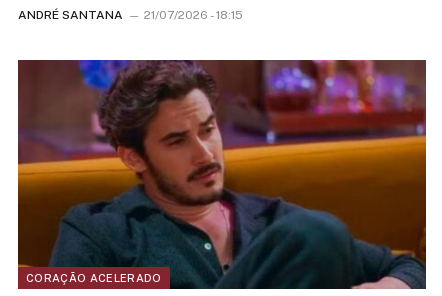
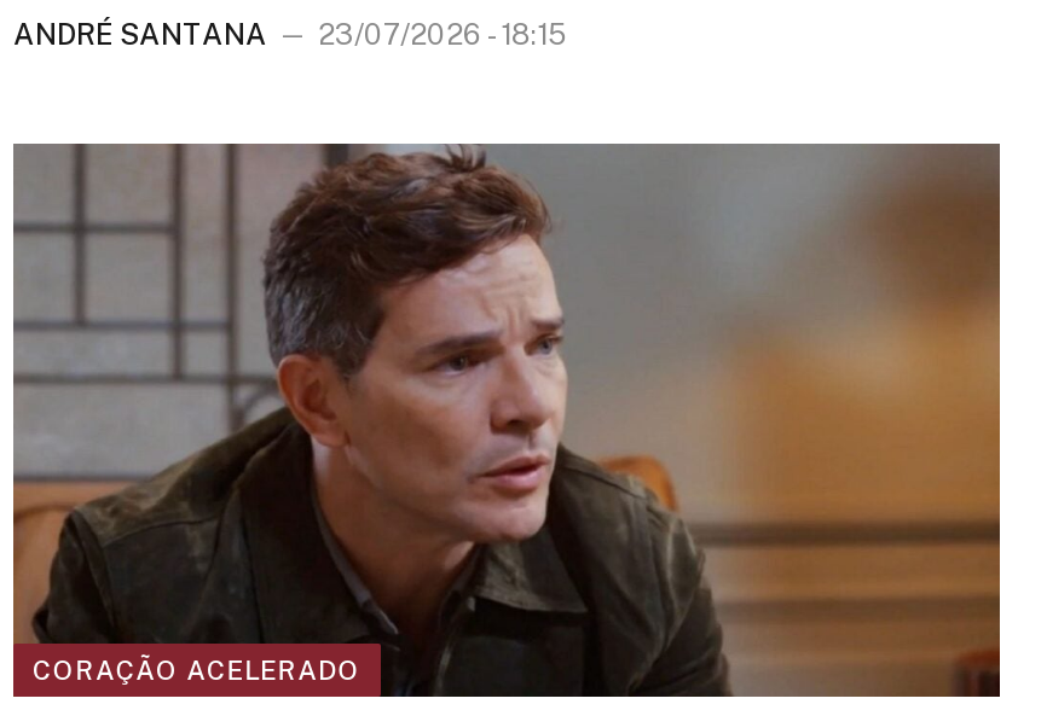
- ANDRÉ SANTANA 21/07/2026 - 18:15
+ ANDRÉ SANTANA 23/07/2026 - 18:15

- [image]
+ [image]
